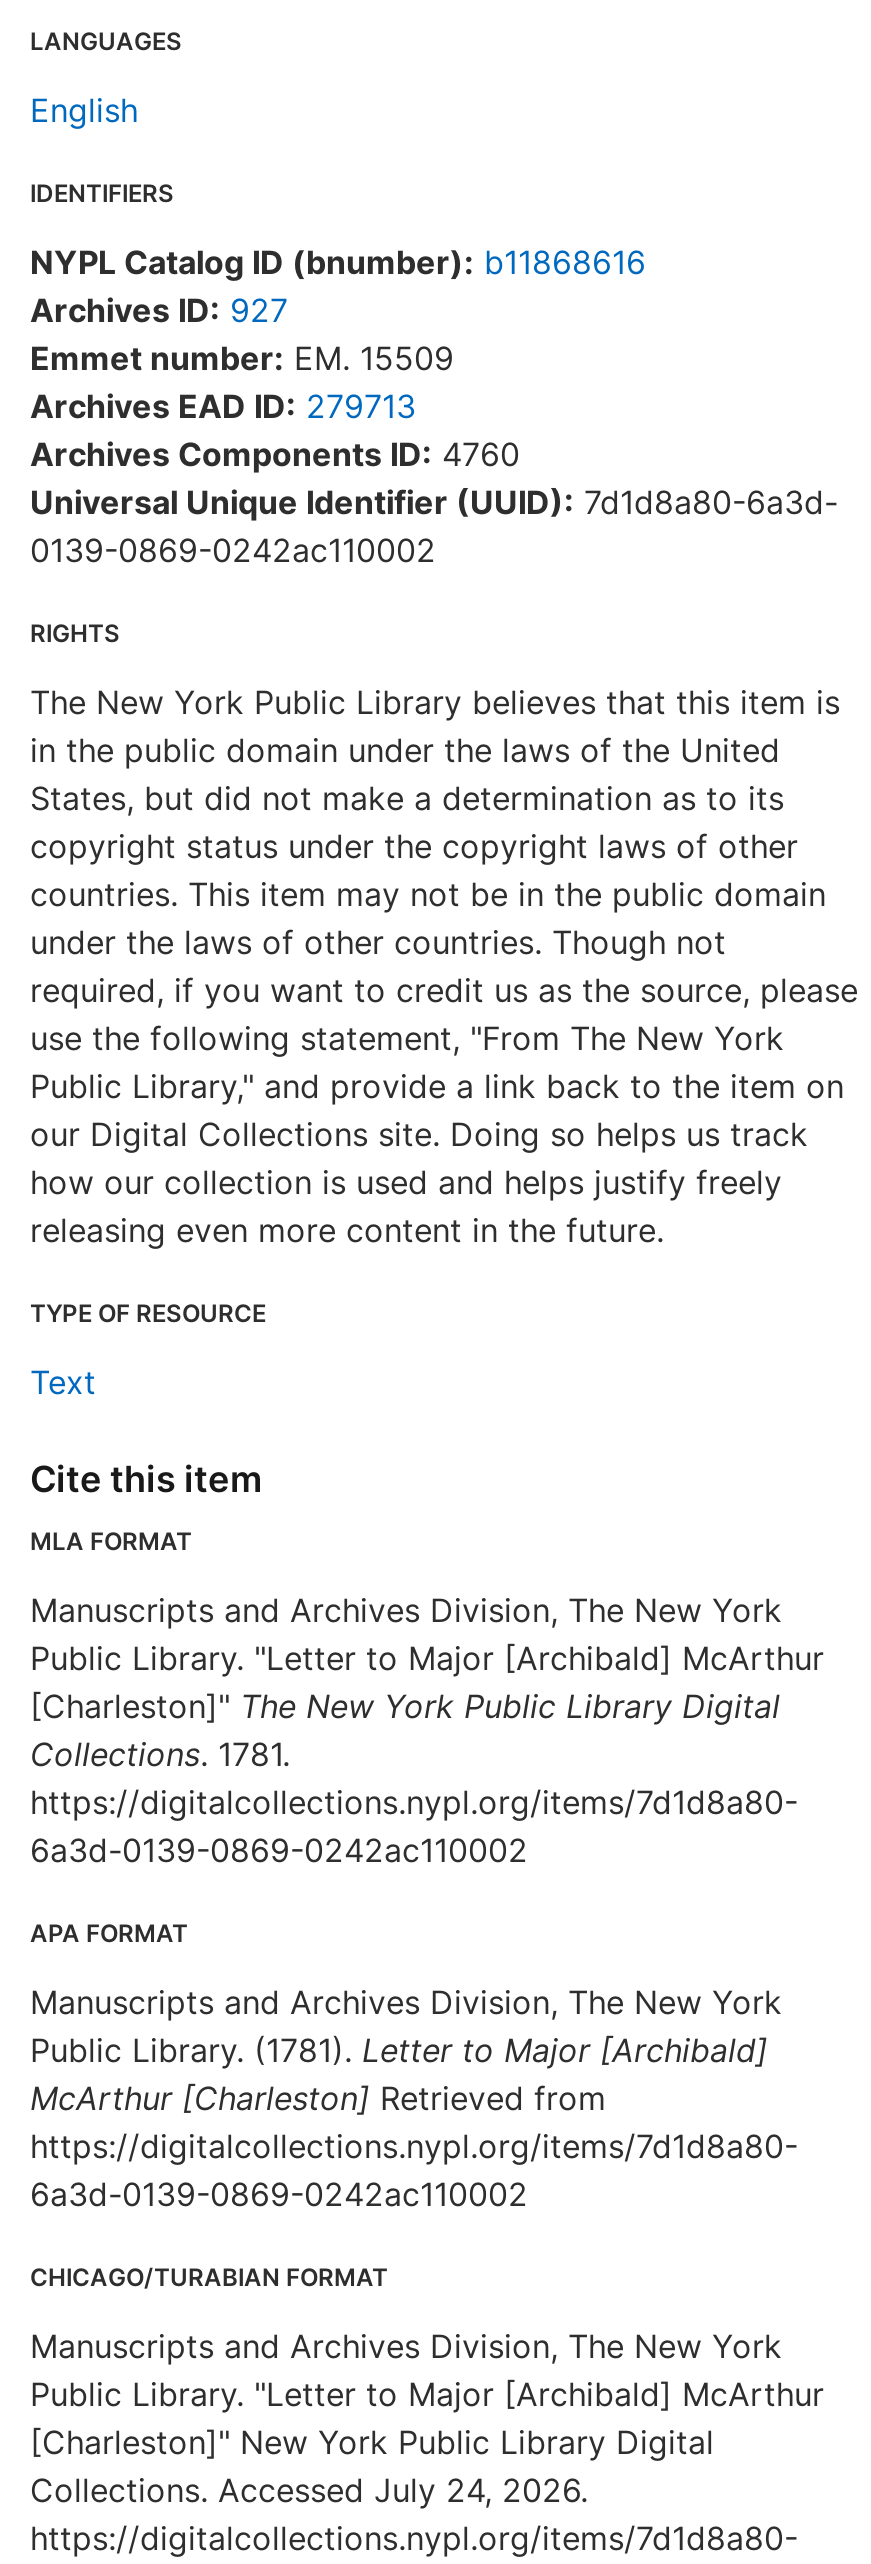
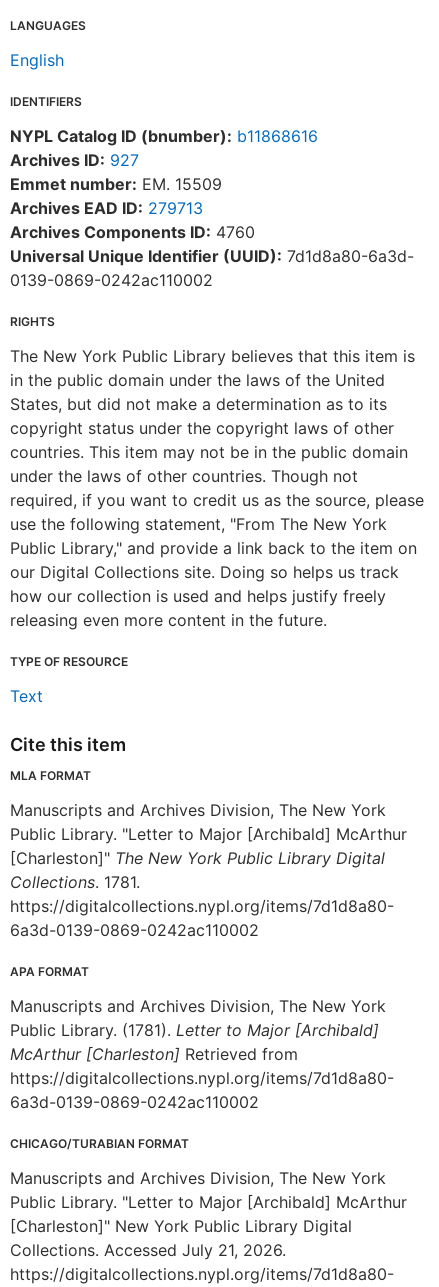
- Collections. Accessed July 24, 2026.
+ Collections. Accessed July 21, 2026.
